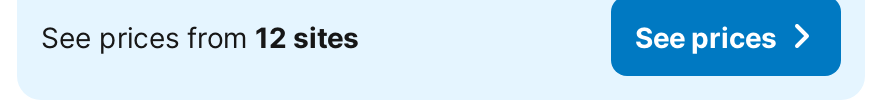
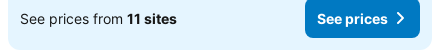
- See prices from 12 sites
+ See prices from 11 sites
